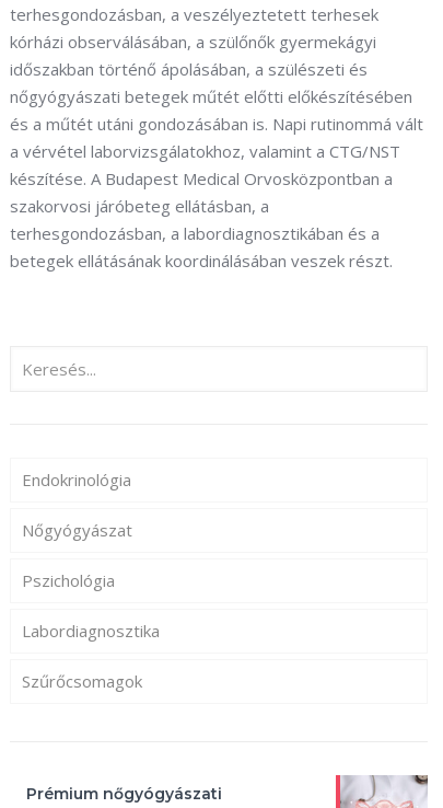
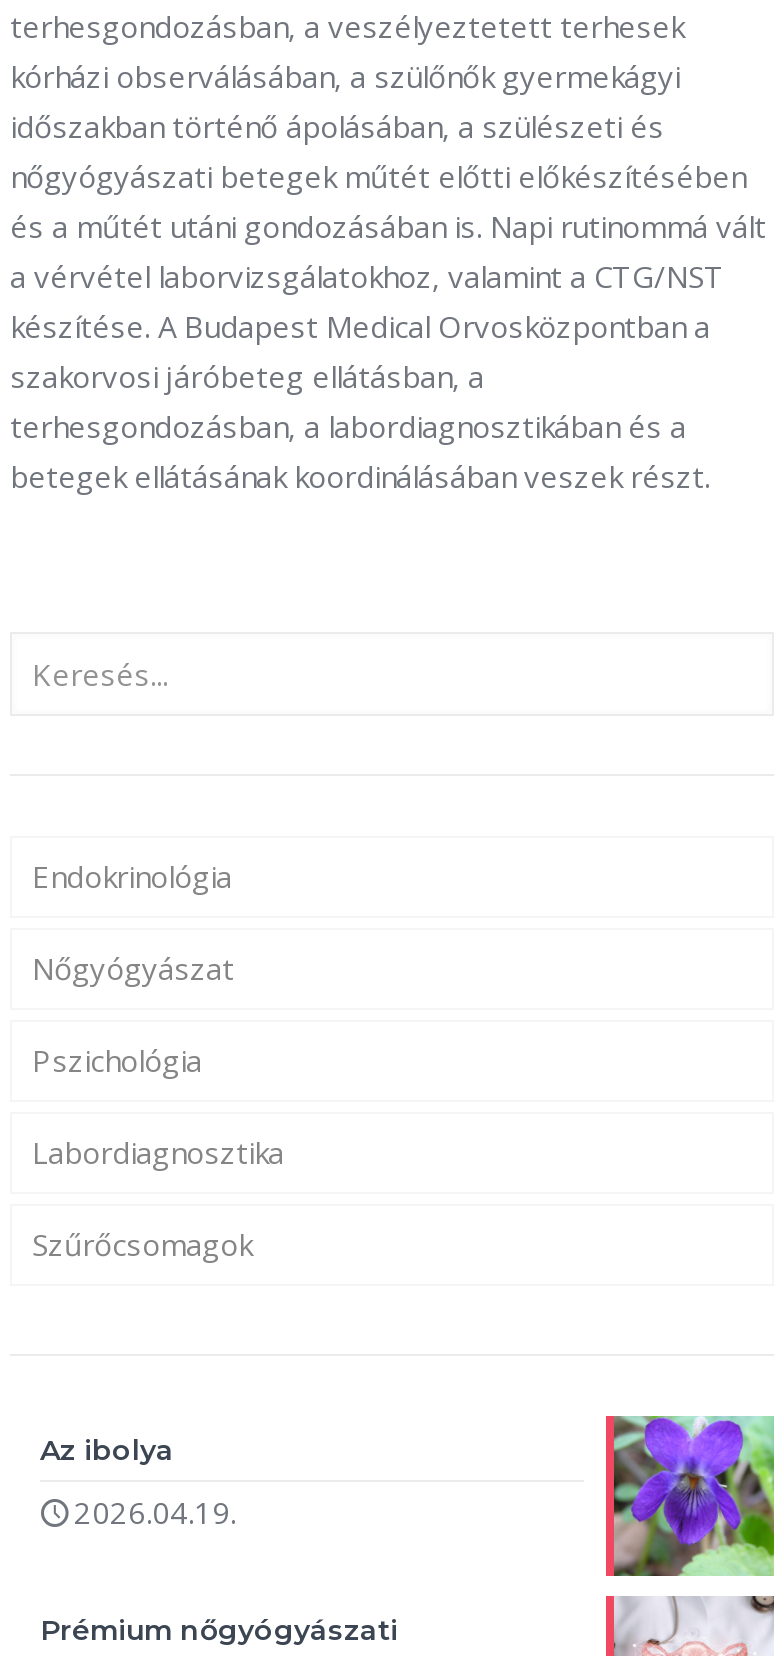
+ Az ibolya
+ 2026.04.19.

+ [image]
